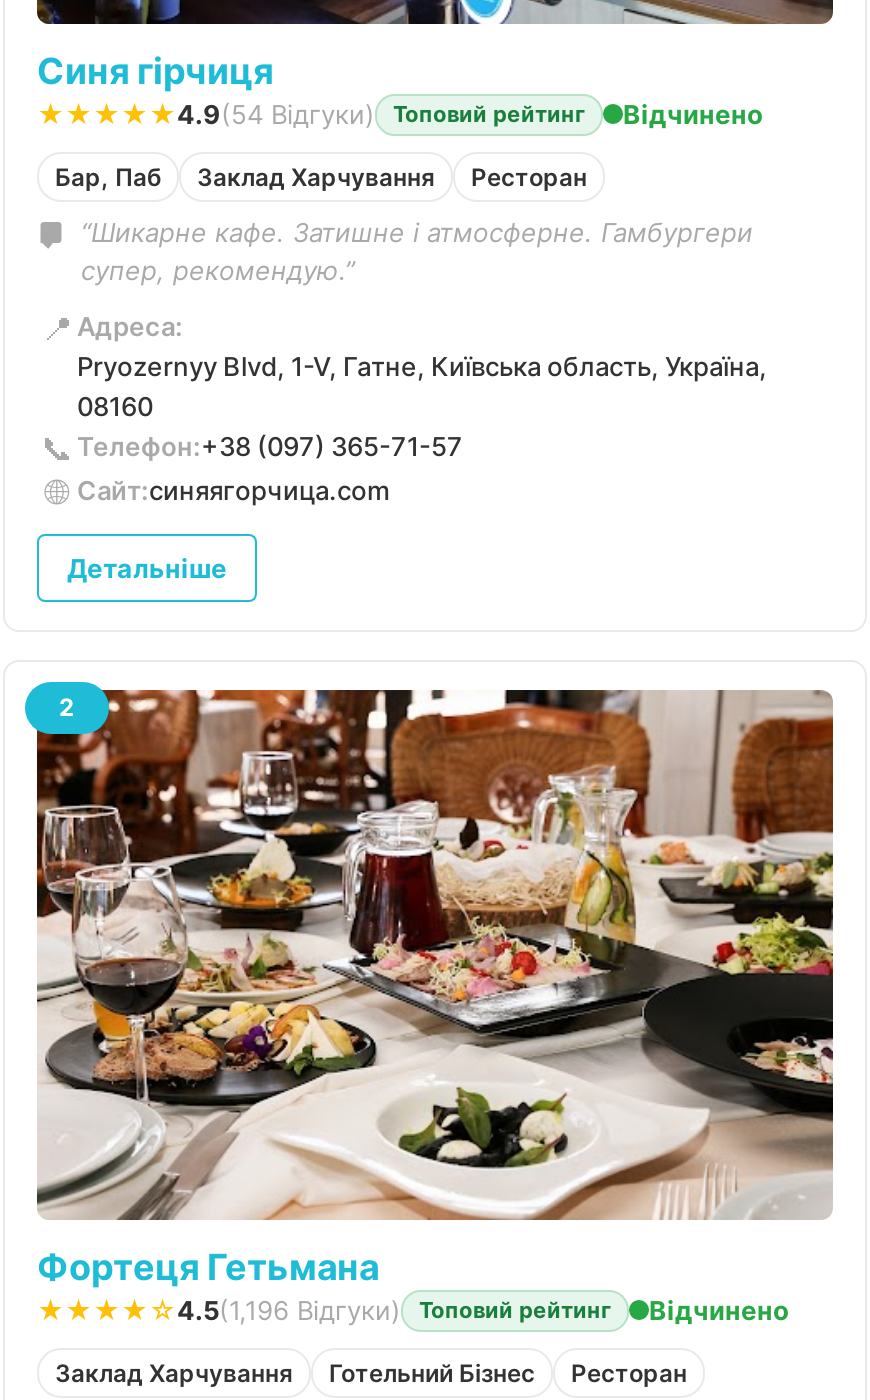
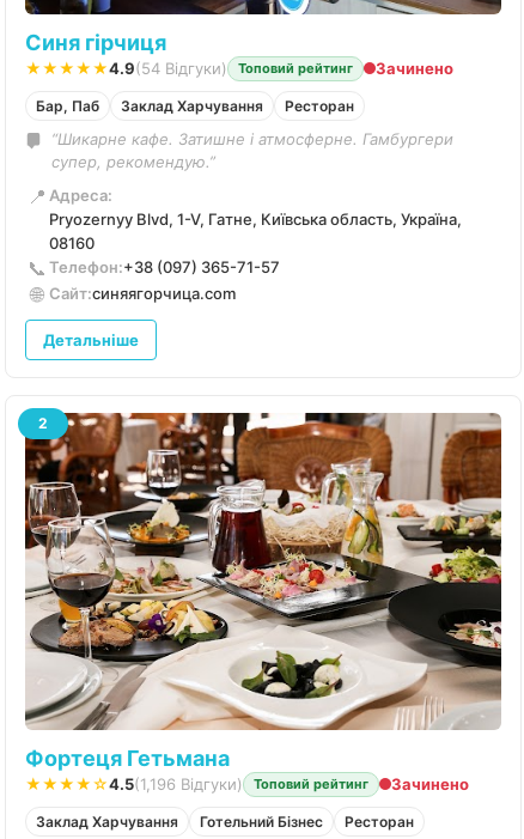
- Відчинено
+ Зачинено

- Відчинено
+ Зачинено
